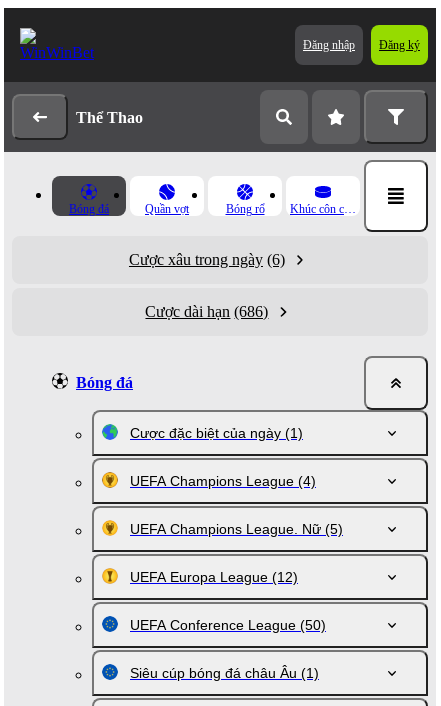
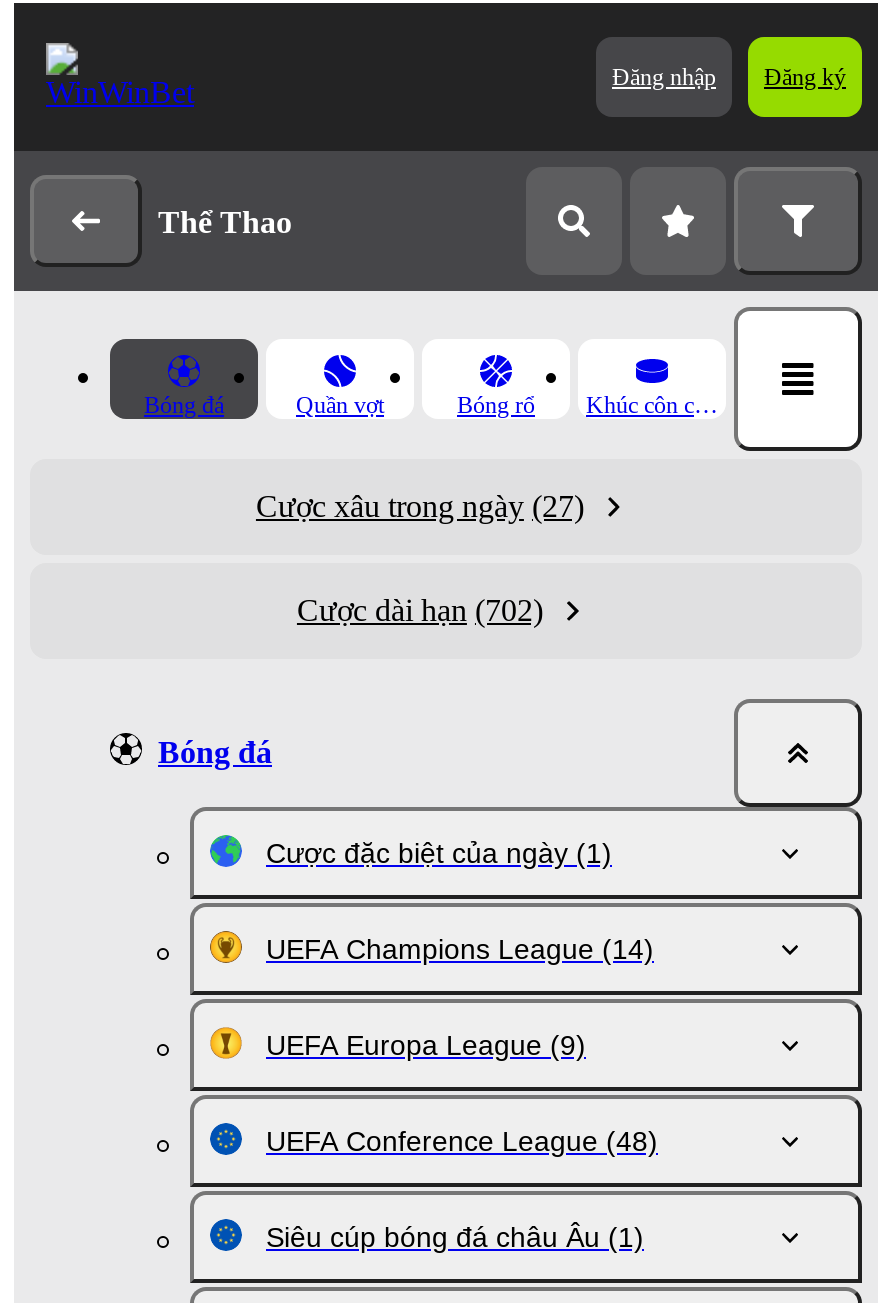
- Cược xâu trong ngày (6)
+ Cược xâu trong ngày (27)

- Cược dài hạn (686)
+ Cược dài hạn (702)

- UEFA Champions League (4)
- UEFA Champions League. Nữ (5)
- UEFA Europa League (12)
- UEFA Conference League (50)
+ UEFA Champions League (14)
+ UEFA Europa League (9)
+ UEFA Conference League (48)
